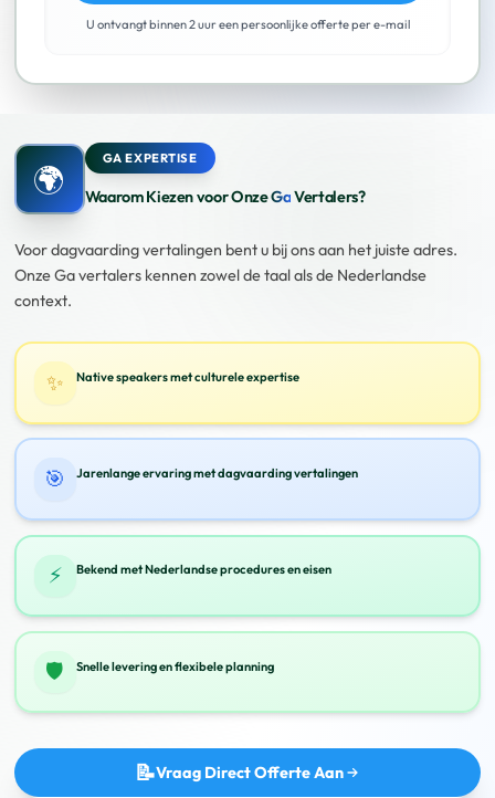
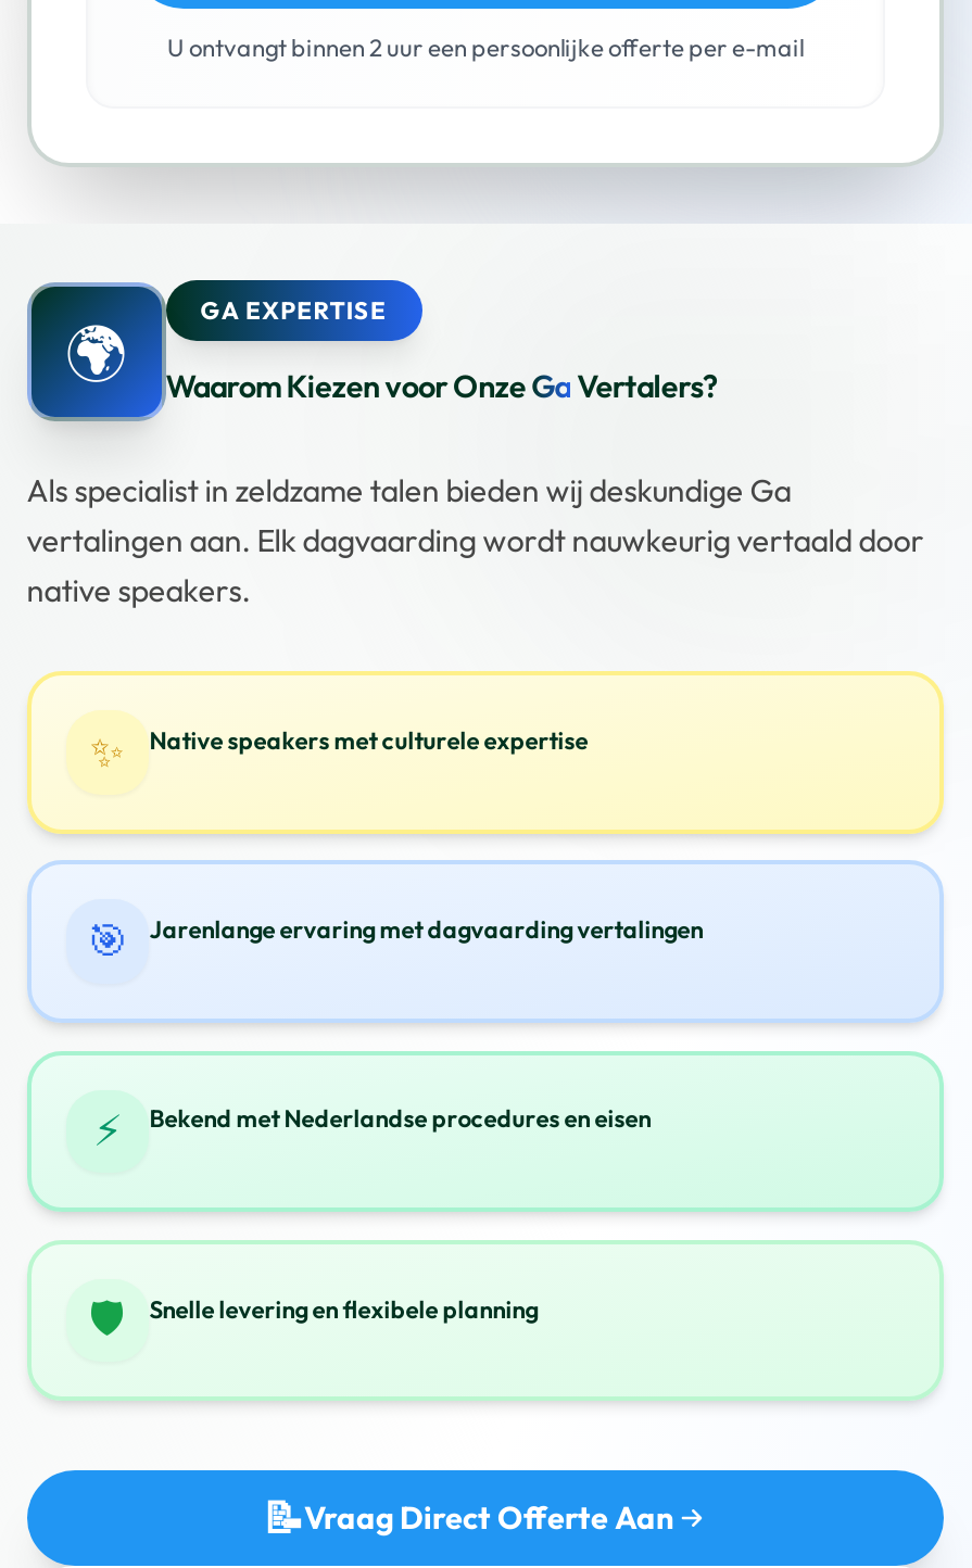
- Voor dagvaarding vertalingen bent u bij ons aan het juiste adres.
- Onze Ga vertalers kennen zowel de taal als de Nederlandse
- context.
+ Als specialist in zeldzame talen bieden wij deskundige Ga
+ vertalingen aan. Elk dagvaarding wordt nauwkeurig vertaald door
+ native speakers.
